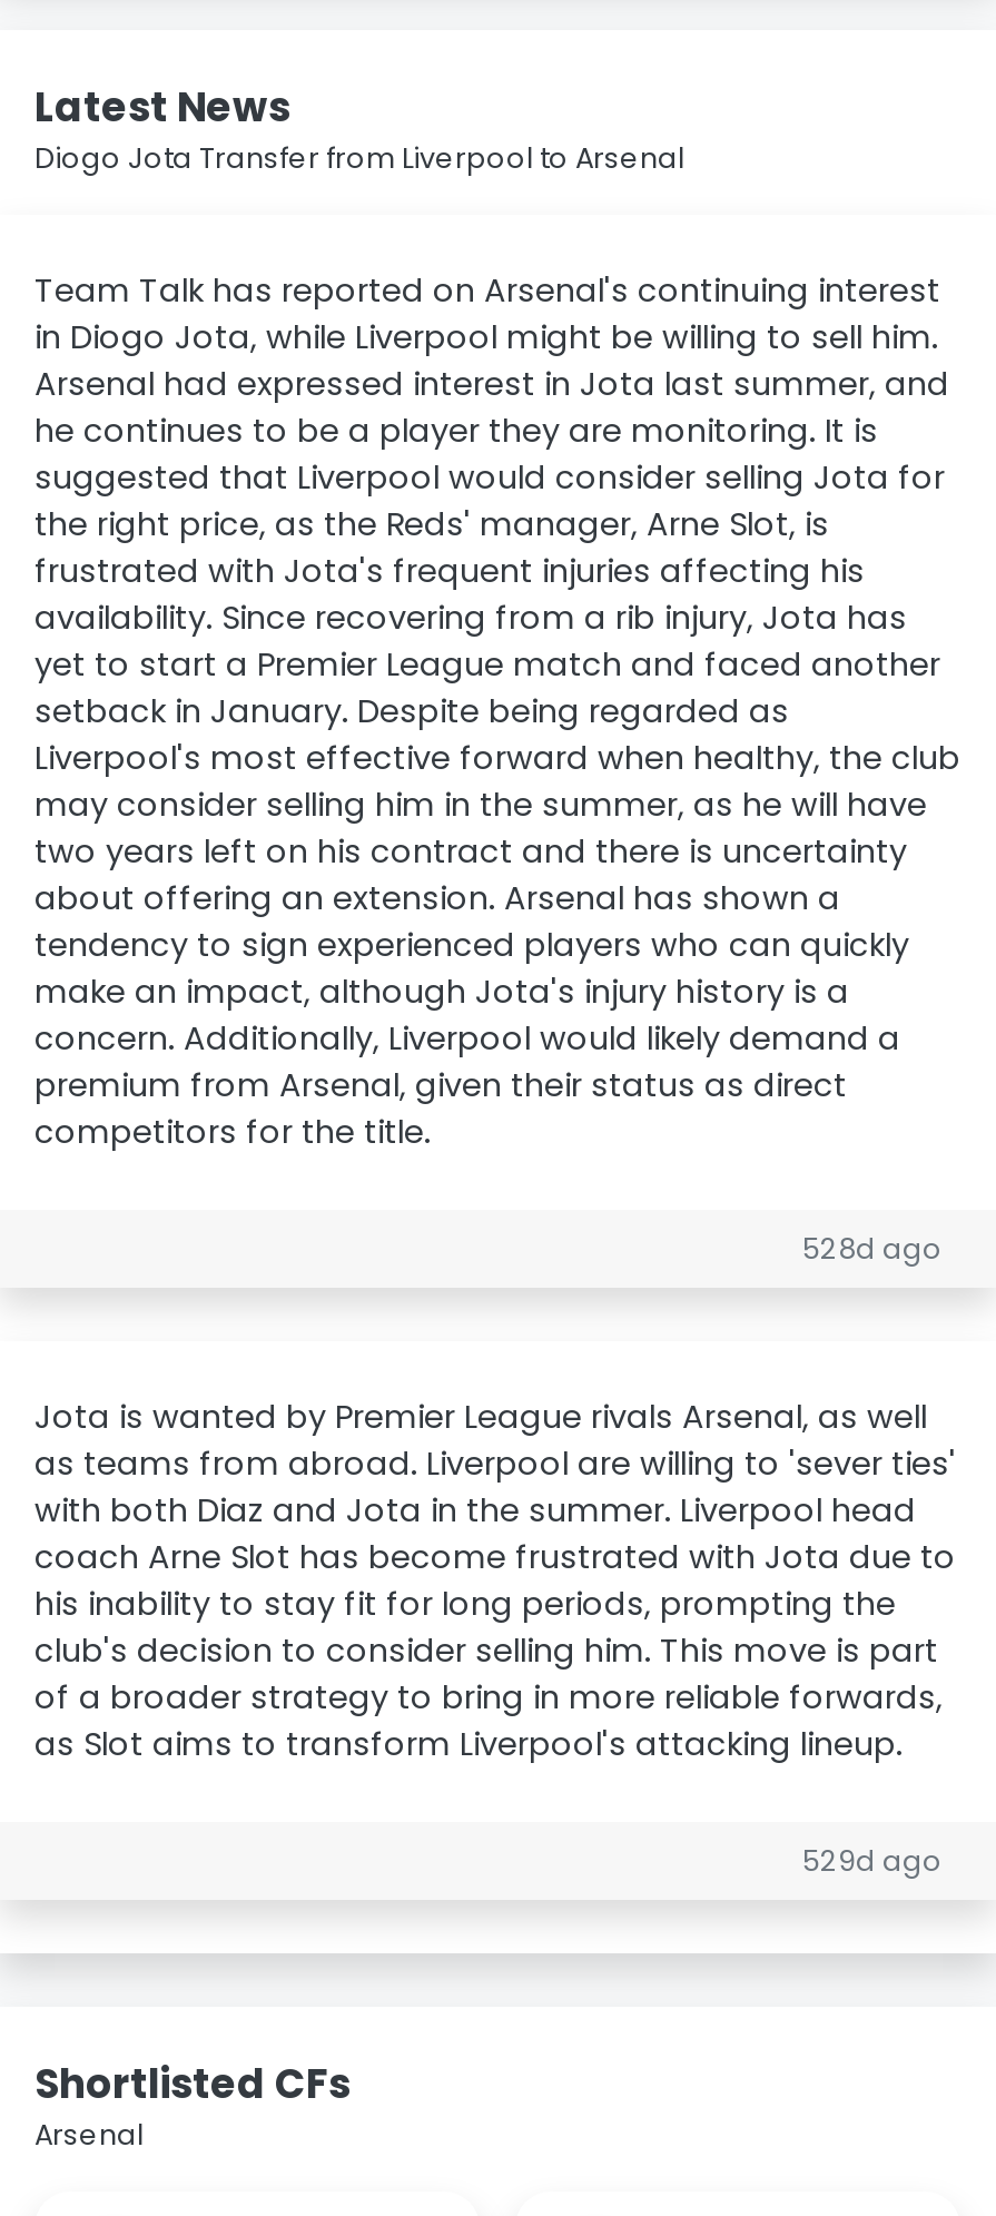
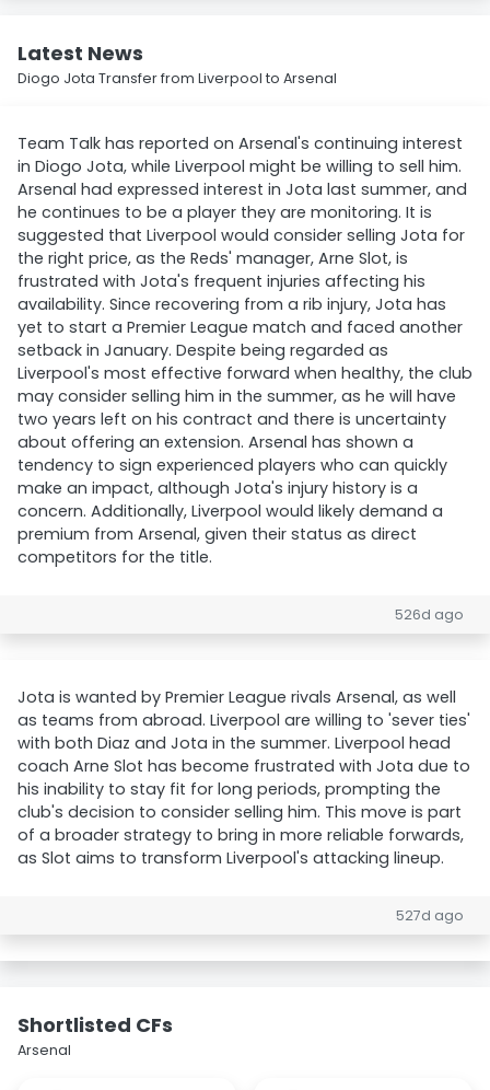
- 528d ago
+ 526d ago

- 529d ago
+ 527d ago
